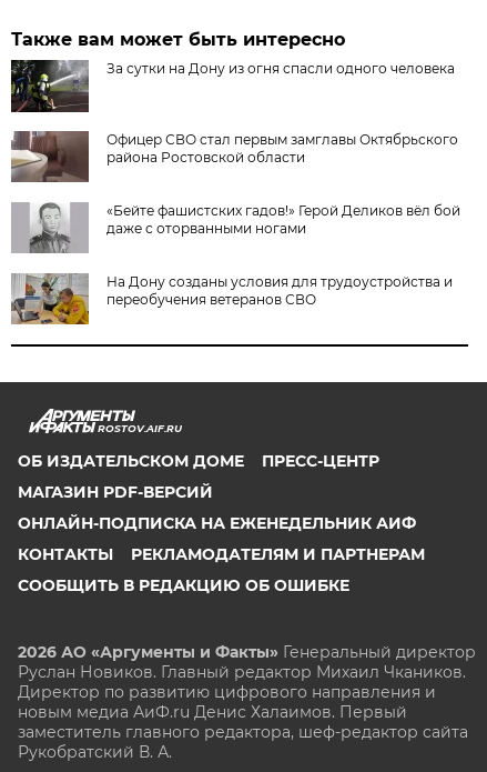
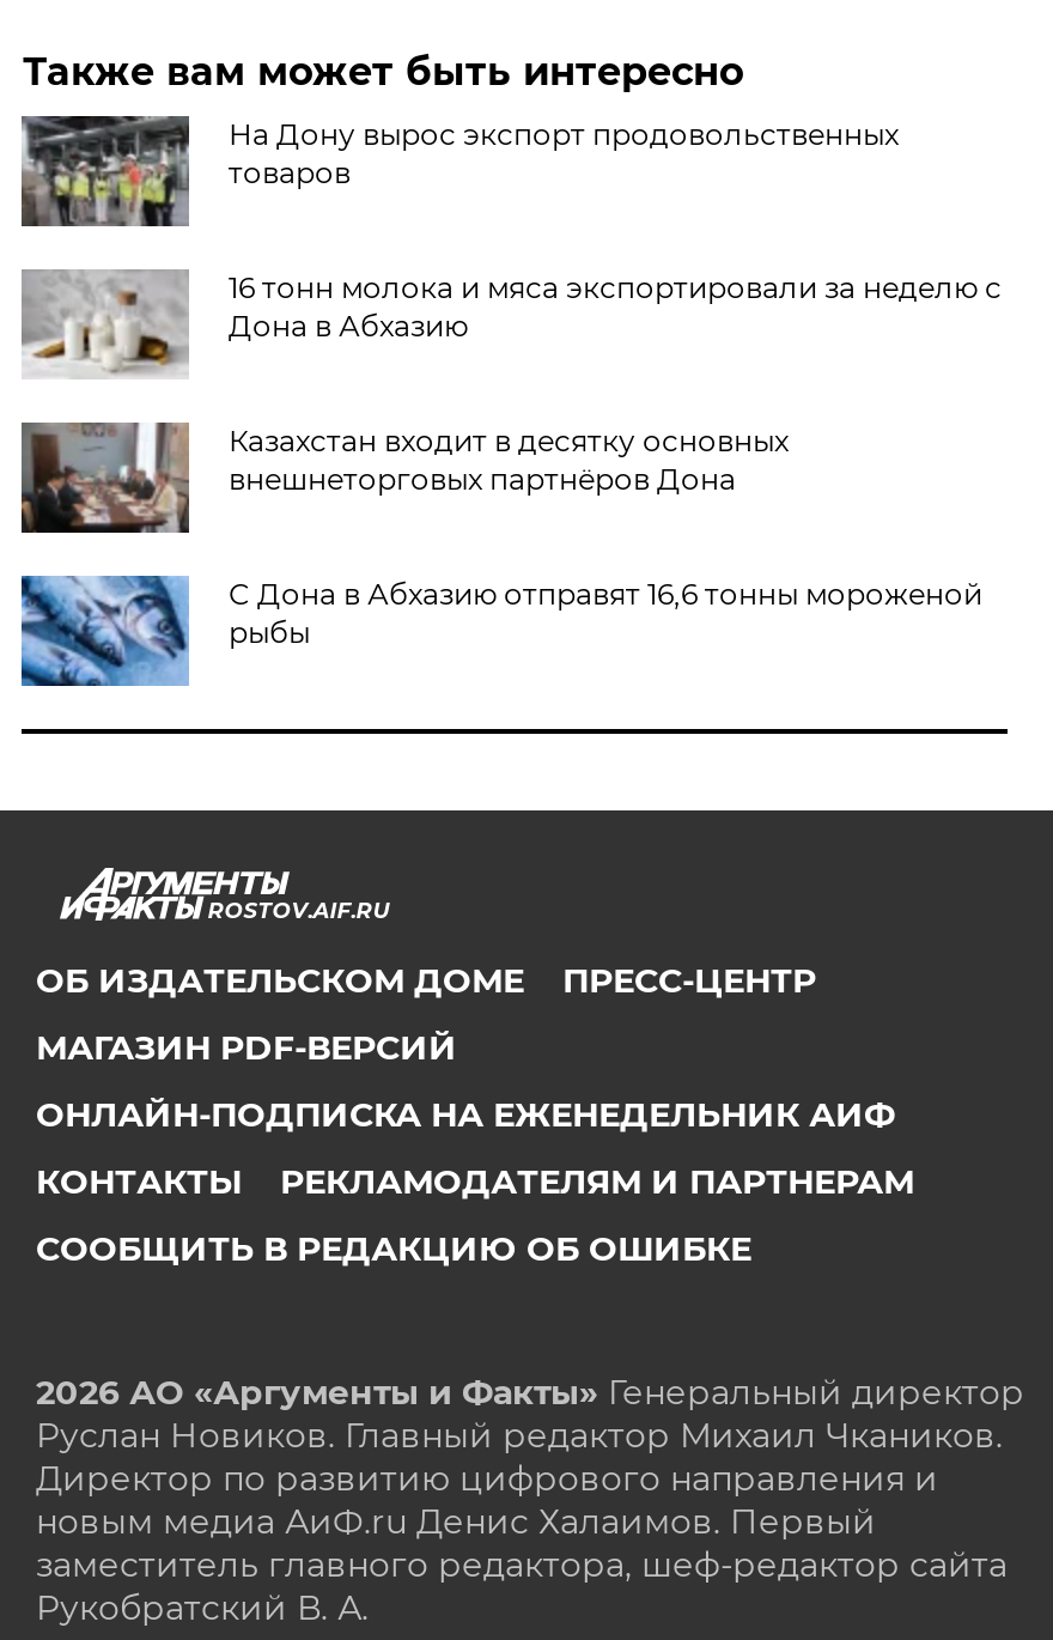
- [image]
- За сутки на Дону из огня спасли одного человека
+ [image]
+ На Дону вырос экспорт продовольственных
+ товаров

- [image]
- Офицер СВО стал первым замглавы Октябрьского
- района Ростовской области
+ [image]
+ 16 тонн молока и мяса экспортировали за неделю с
+ Дона в Абхазию

- [image]
- «Бейте фашистских гадов!» Герой Деликов вёл бой
- даже с оторванными ногами
+ [image]
+ Казахстан входит в десятку основных
+ внешнеторговых партнёров Дона

- [image]
- На Дону созданы условия для трудоустройства и
- переобучения ветеранов СВО
+ [image]
+ С Дона в Абхазию отправят 16,6 тонны мороженой
+ рыбы
